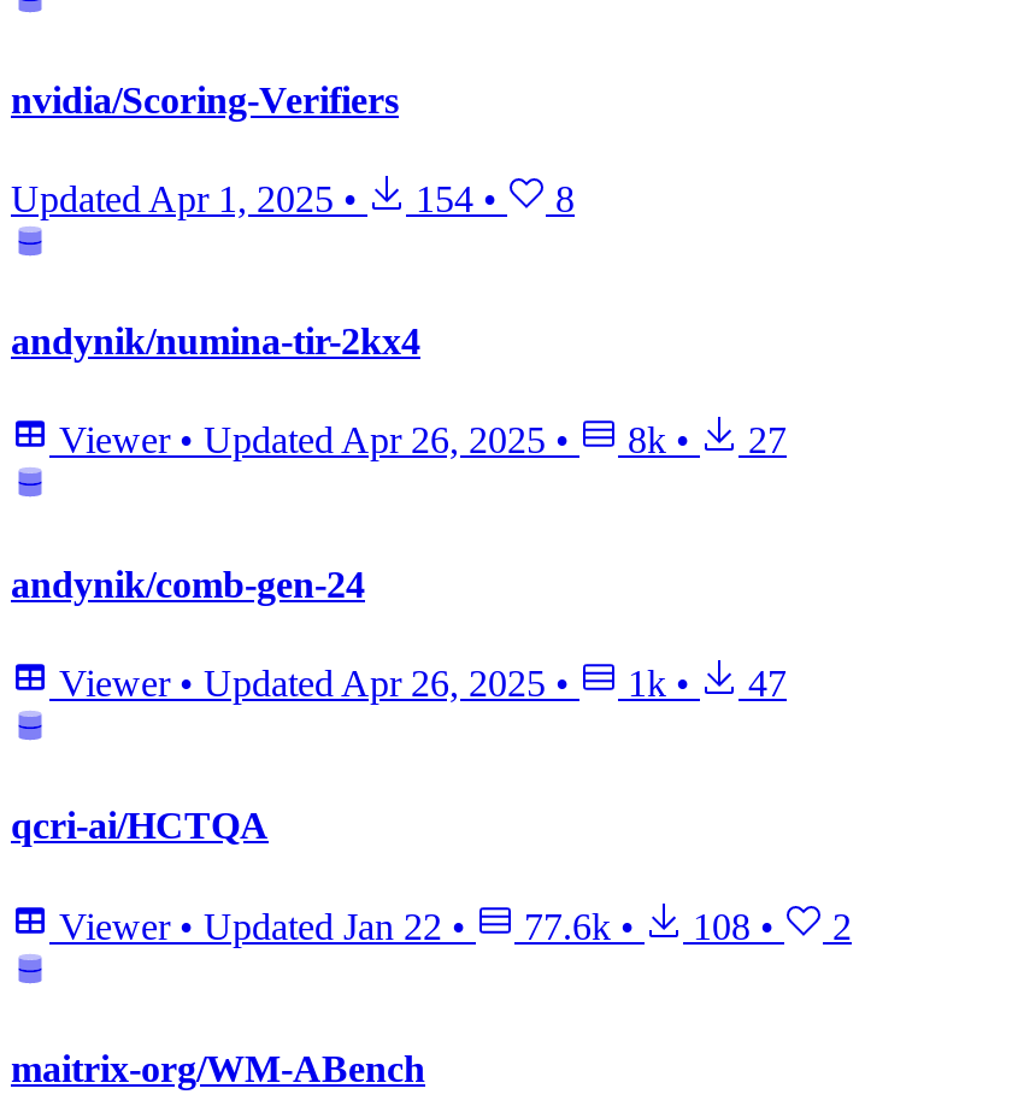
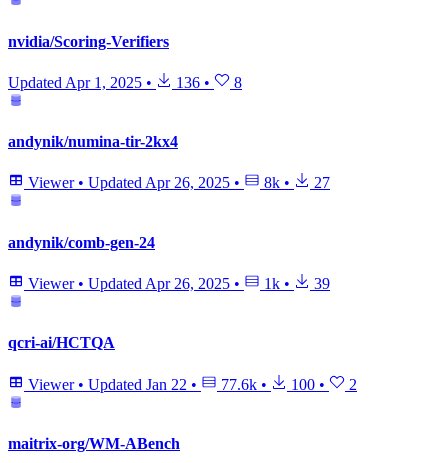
- Updated Apr 1, 2025 • 154 • 8
+ Updated Apr 1, 2025 • 136 • 8

- Viewer • Updated Apr 26, 2025 • 1k • 47
+ Viewer • Updated Apr 26, 2025 • 1k • 39

- Viewer • Updated Jan 22 • 77.6k • 108 • 2
+ Viewer • Updated Jan 22 • 77.6k • 100 • 2
